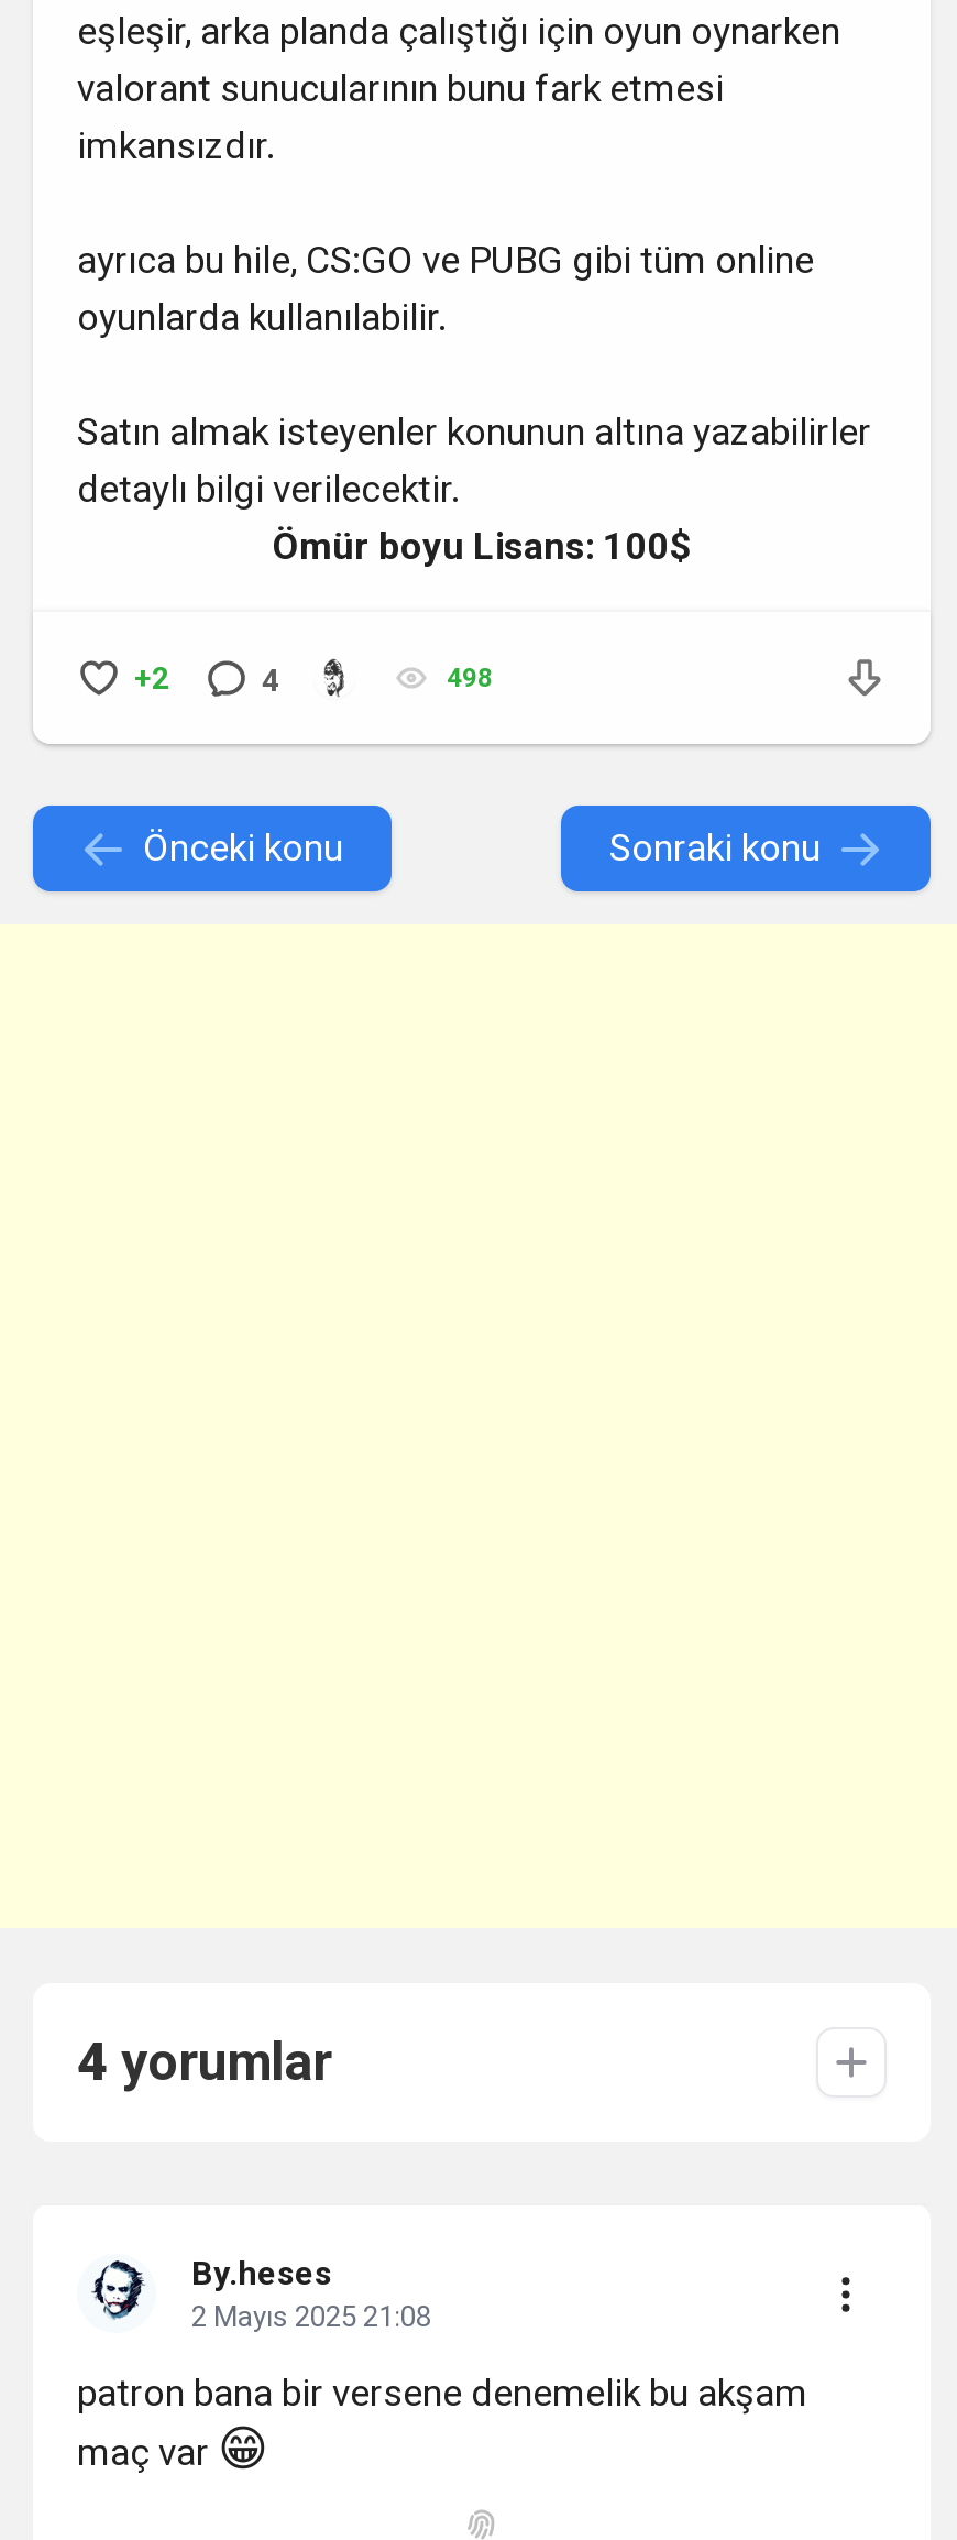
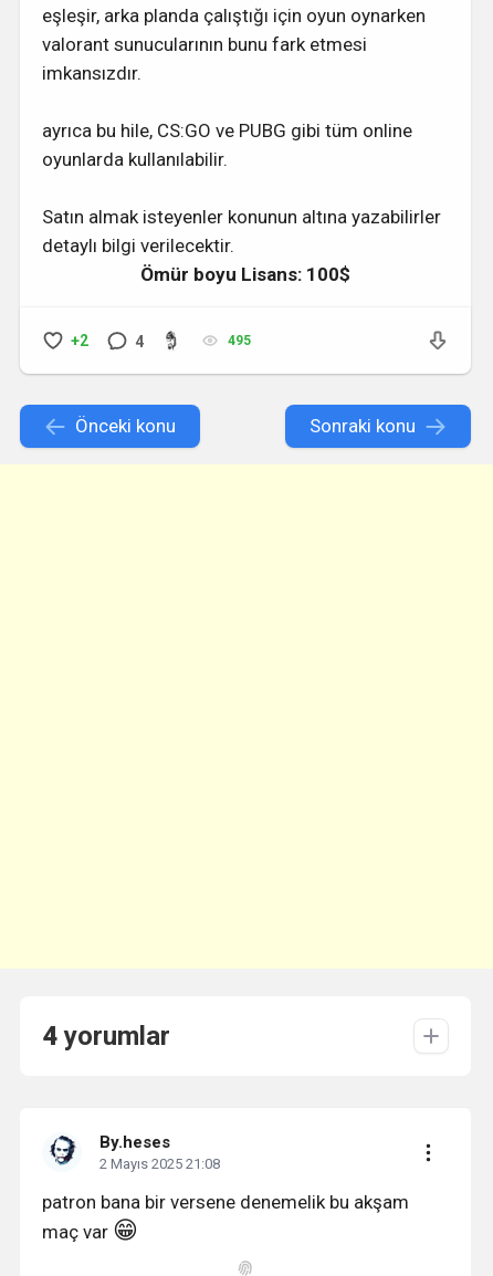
- 498
+ 495
